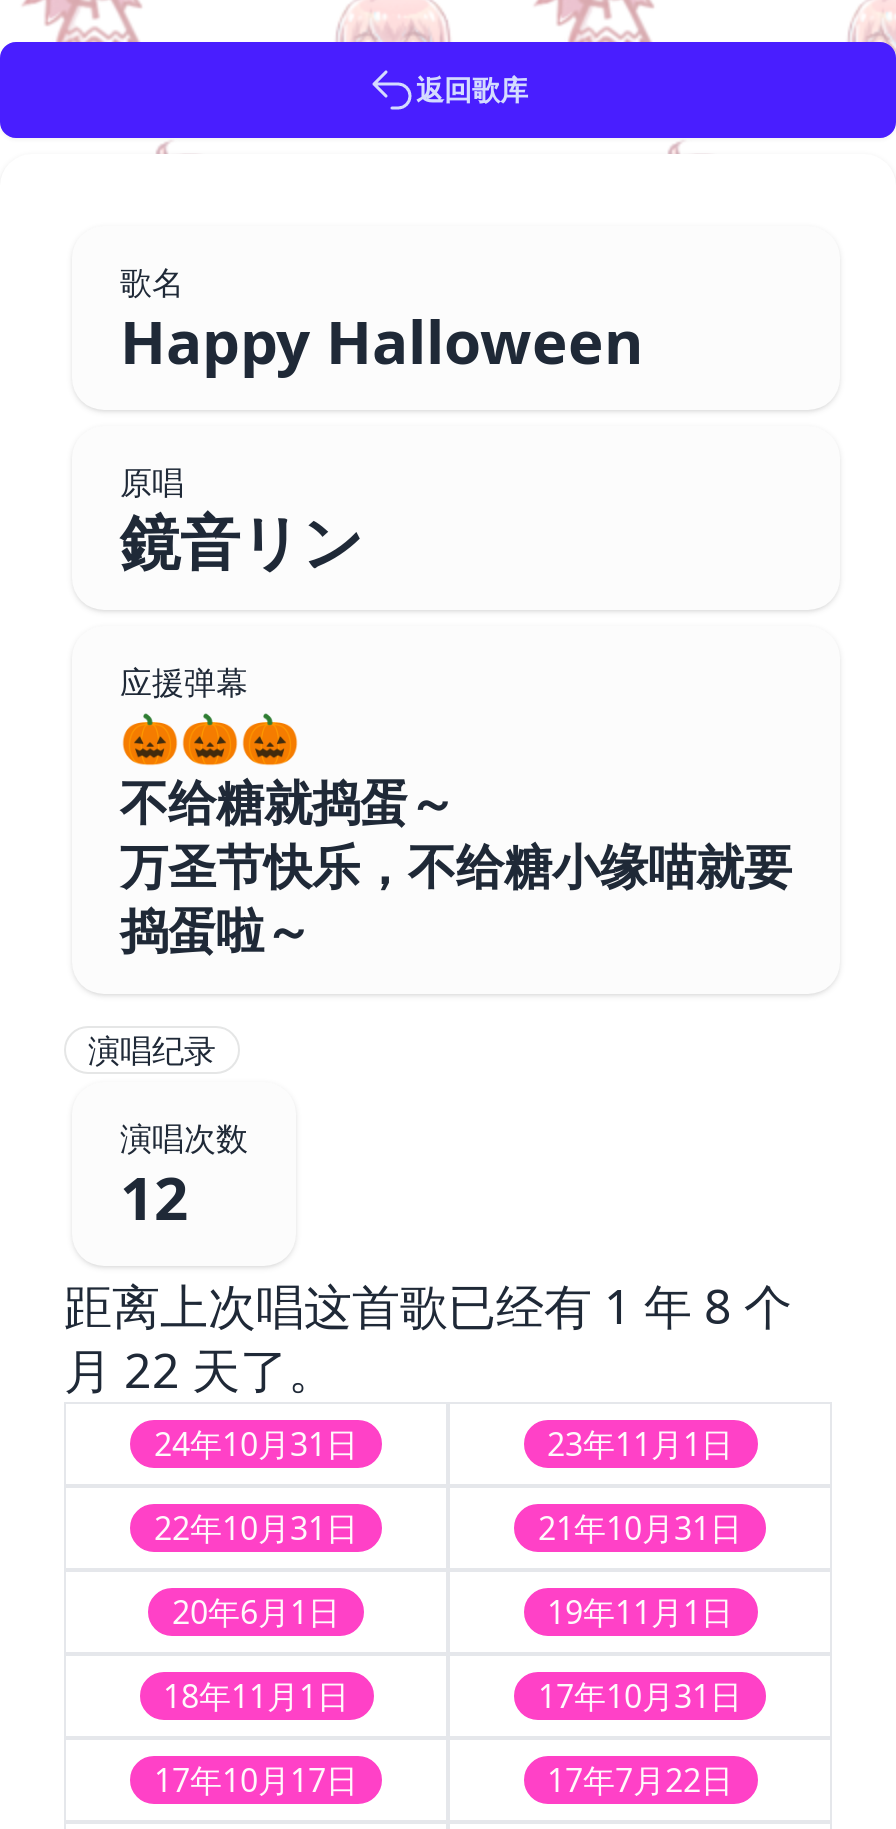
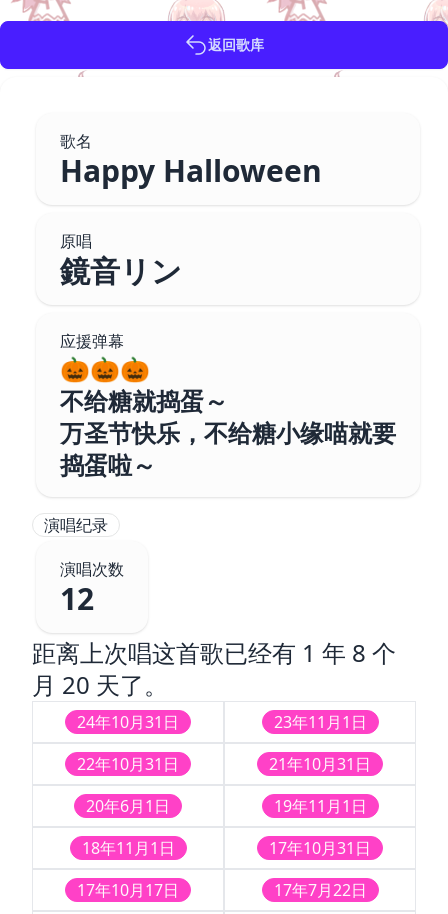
- 月 22 天了。
+ 月 20 天了。
